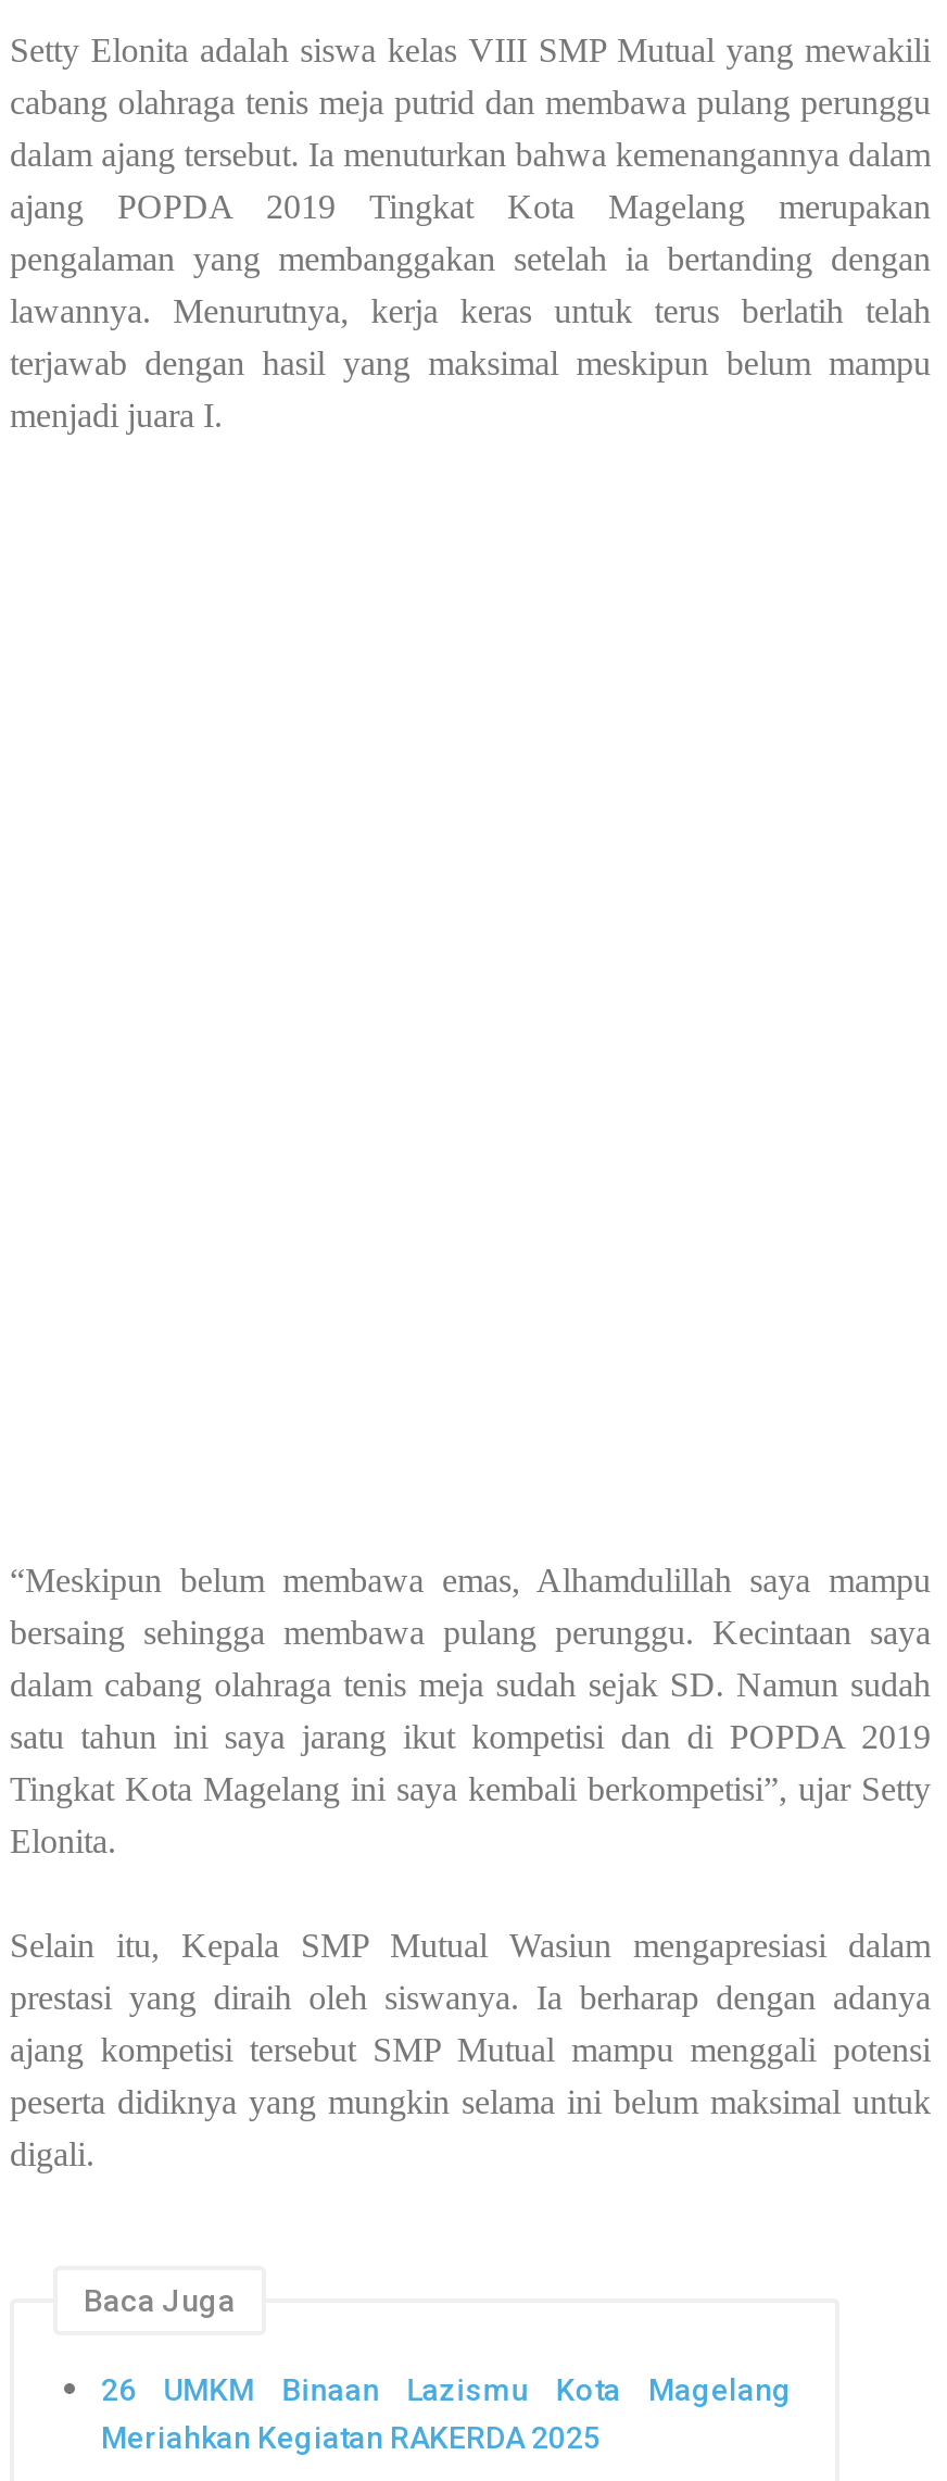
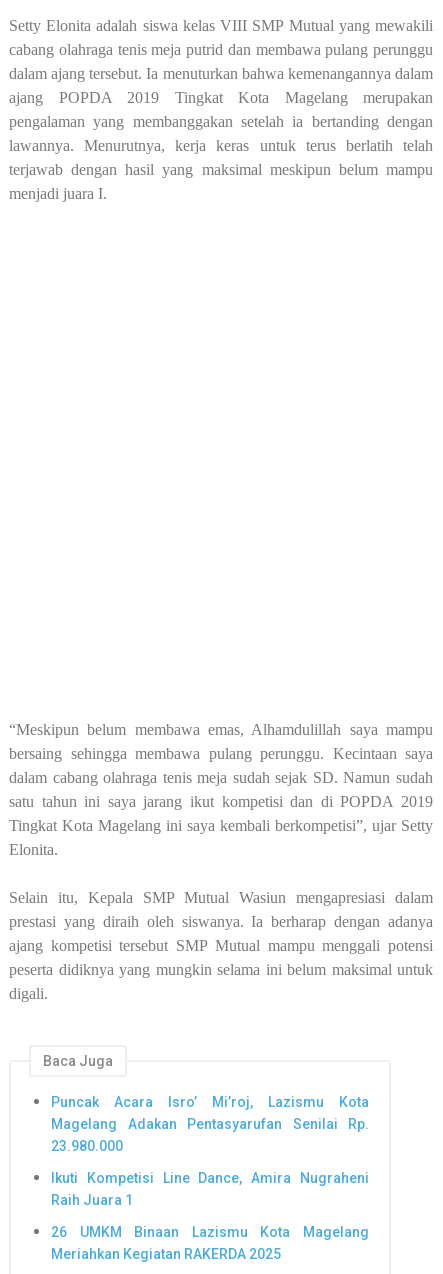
+ Puncak Acara Isro’ Mi’roj, Lazismu Kota
+ Magelang Adakan Pentasyarufan Senilai Rp.
+ 23.980.000
+ Ikuti Kompetisi Line Dance, Amira Nugraheni
+ Raih Juara 1
